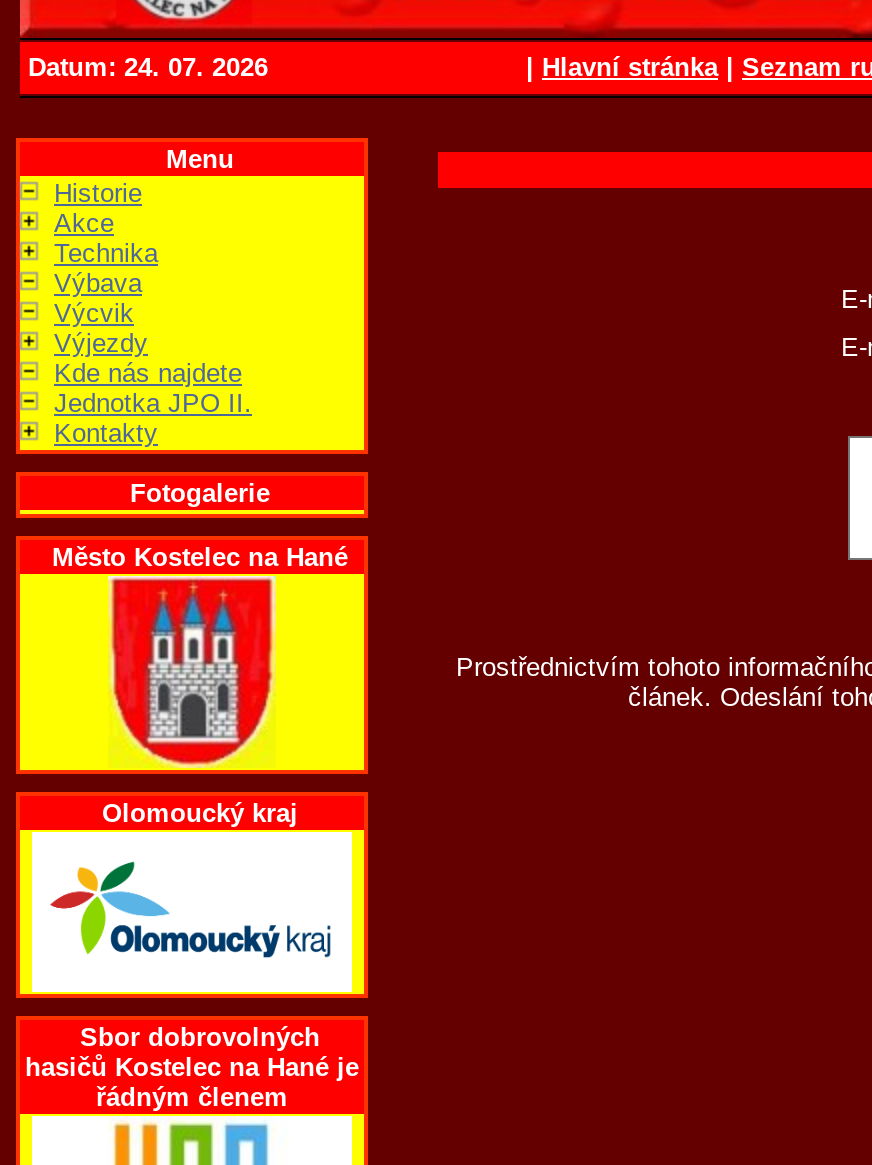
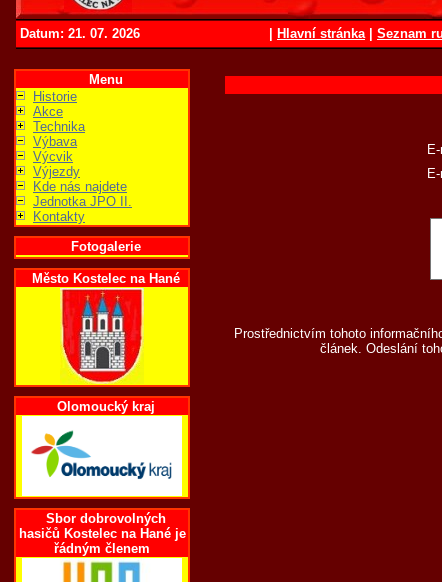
- Datum: 24. 07. 2026
+ Datum: 21. 07. 2026
